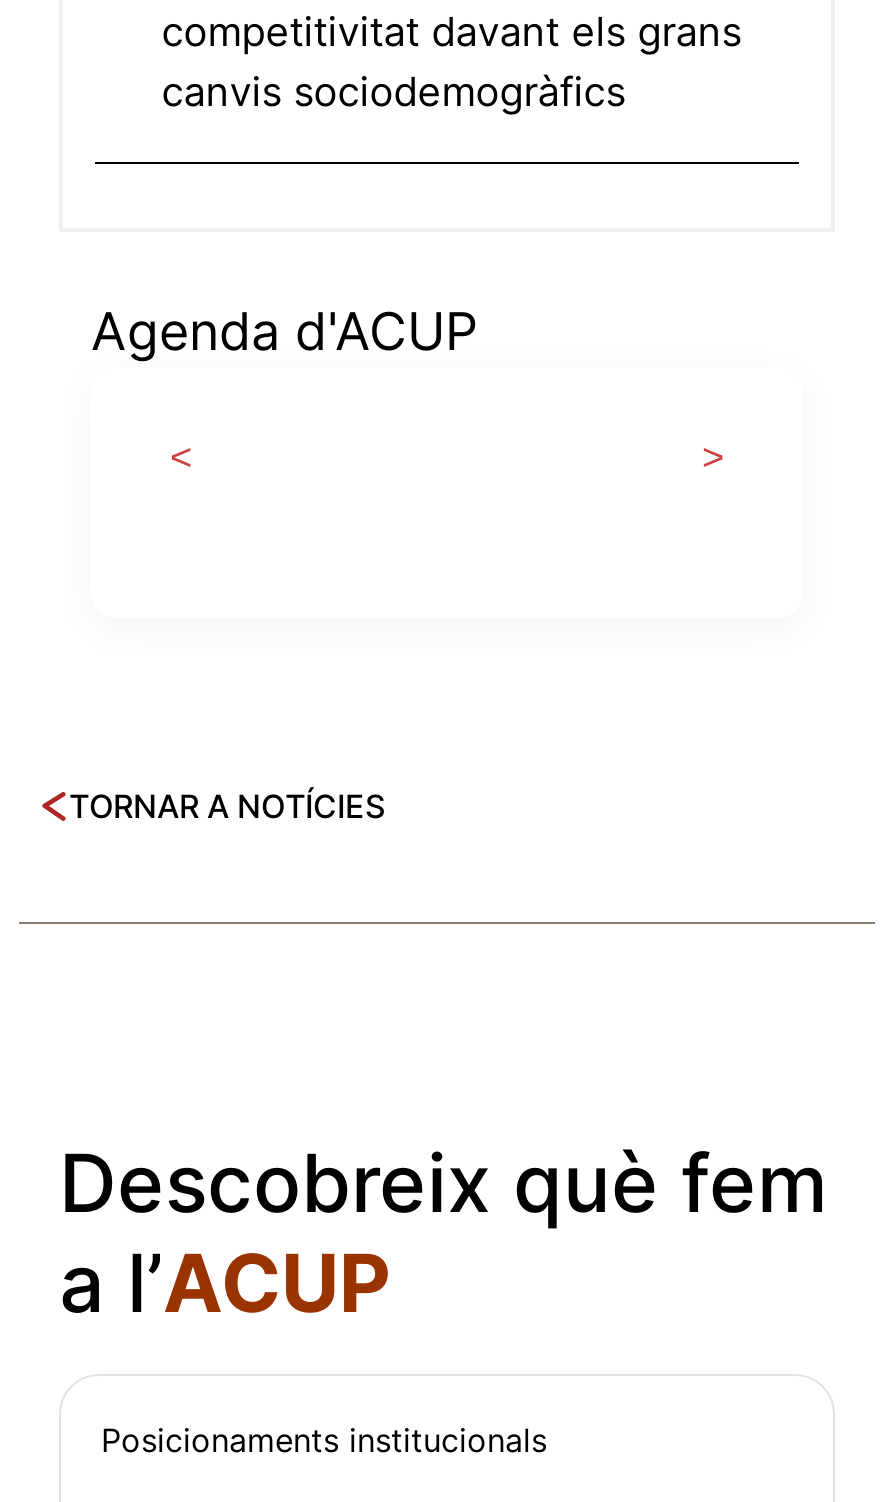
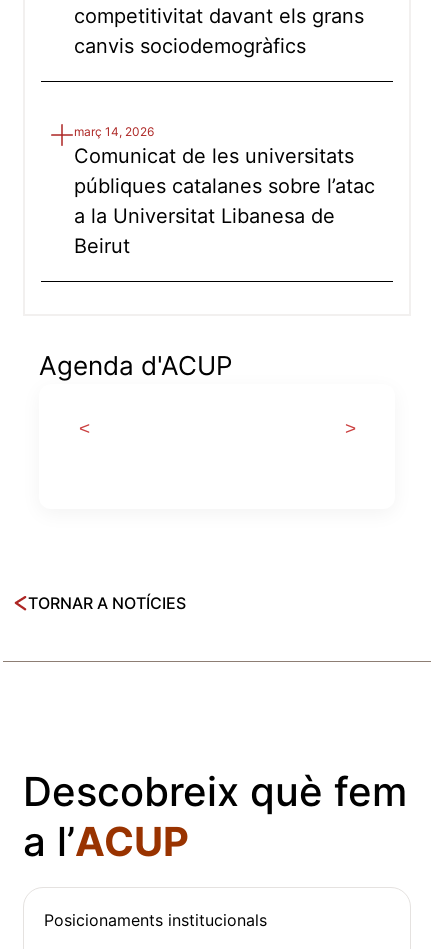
+ març 14, 2026
+ Comunicat de les universitats
+ públiques catalanes sobre l’atac
+ a la Universitat Libanesa de
+ Beirut
